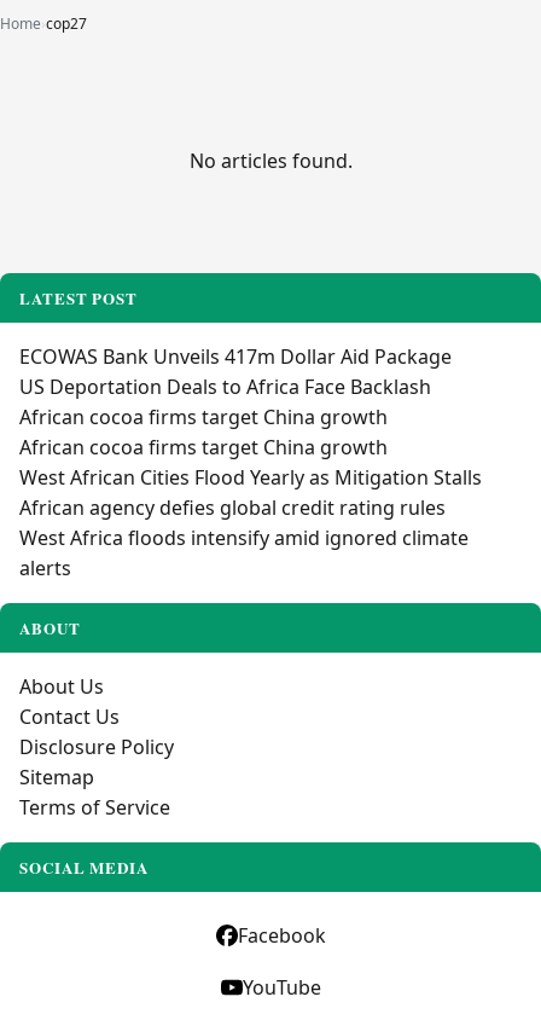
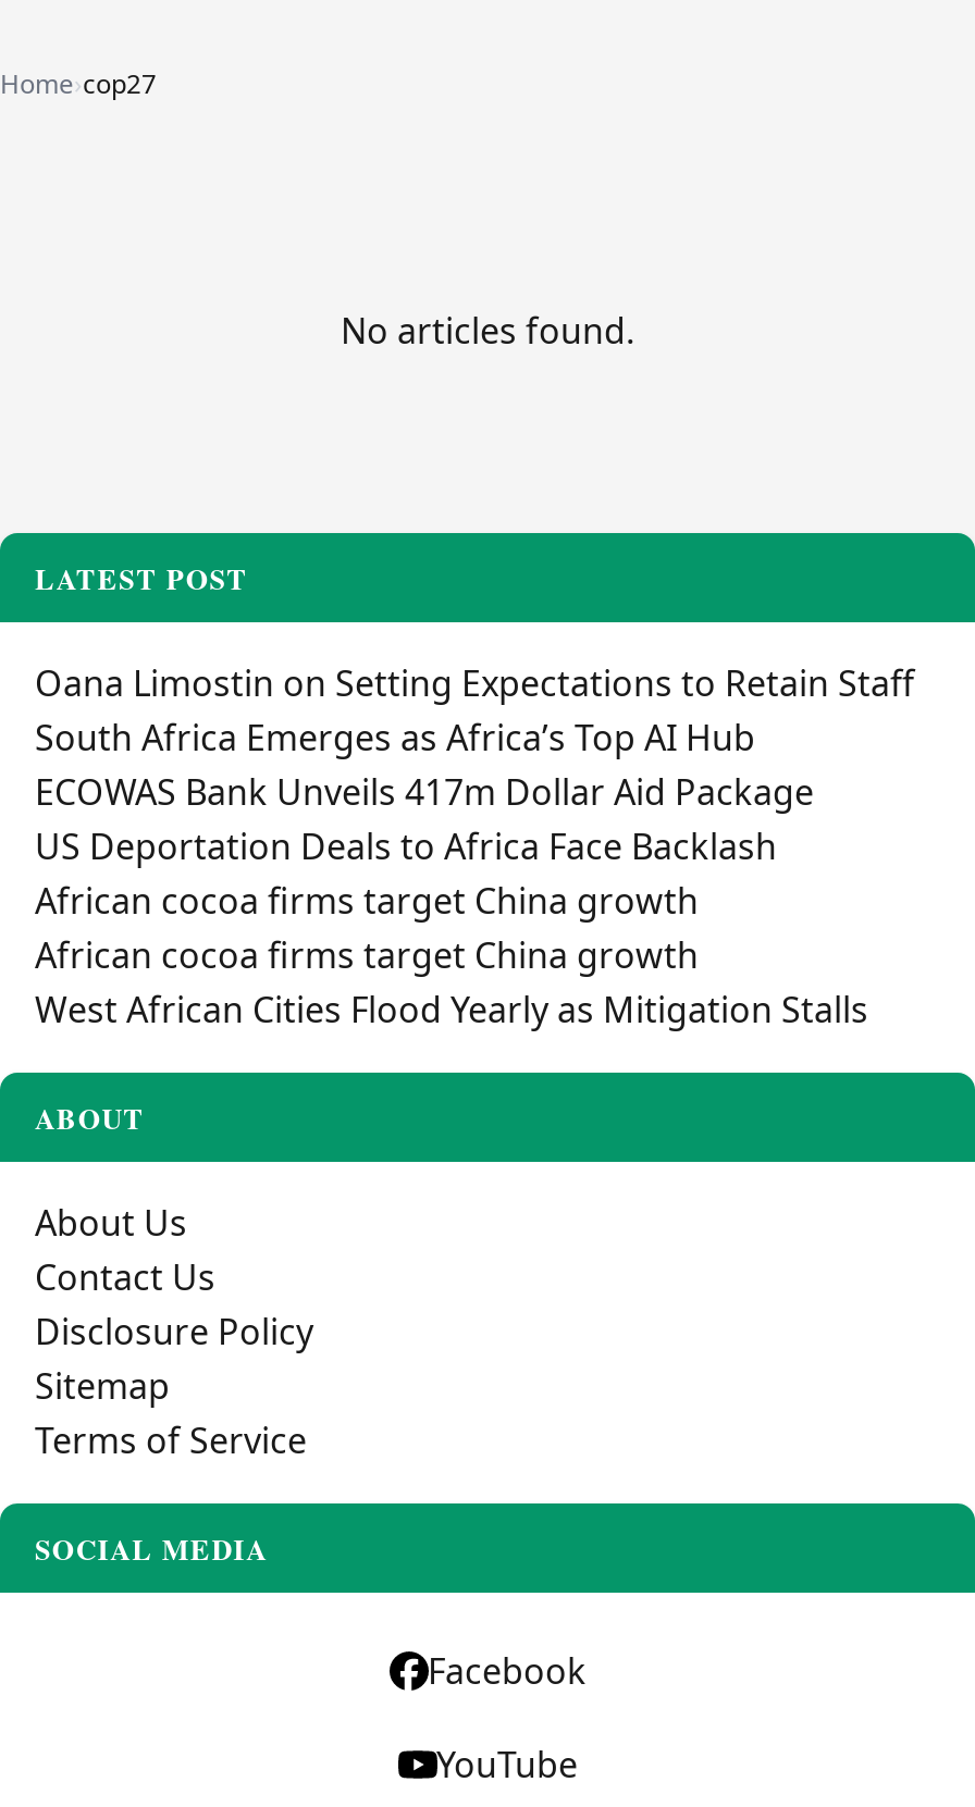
+ Oana Limostin on Setting Expectations to Retain Staff
+ South Africa Emerges as Africa’s Top AI Hub

moved down: ECOWAS Bank Unveils 417m Dollar Aid Package | US Deportation Deals to Africa Face Backlash | African cocoa firms target China growth | African cocoa firms target China growth | West African Cities Flood Yearly as Mitigation Stalls

- African agency defies global credit rating rules
- West Africa floods intensify amid ignored climate
- alerts
